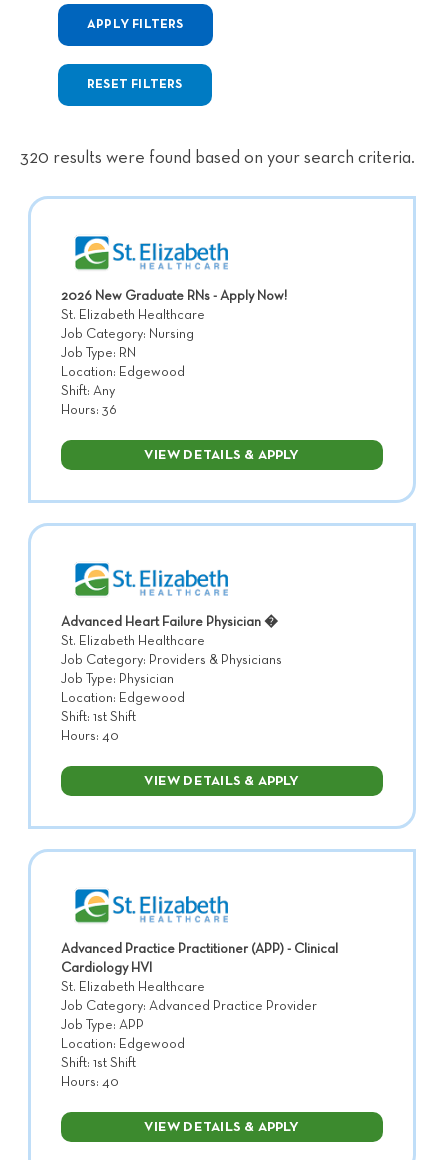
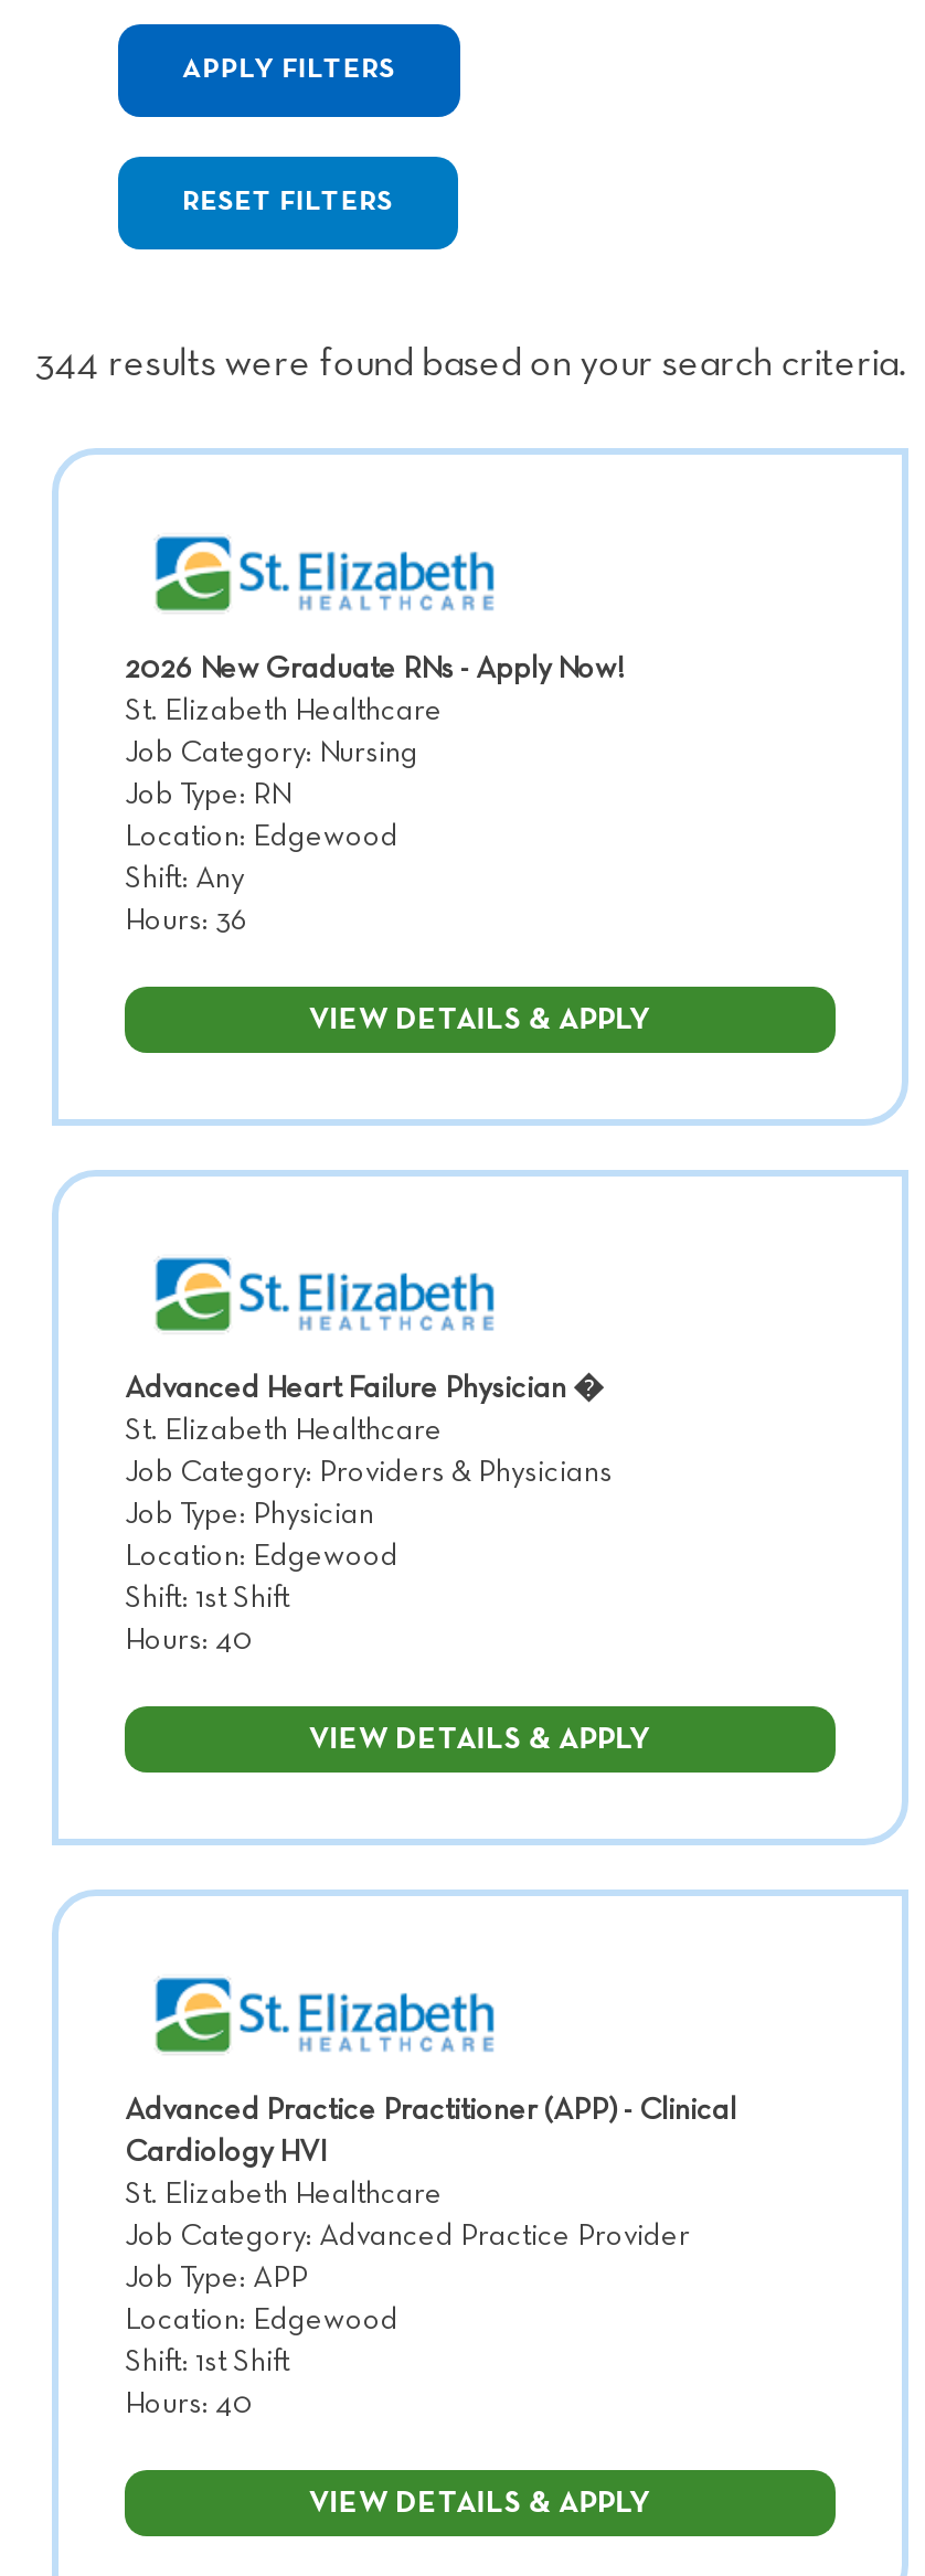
- 320 results were found based on your search criteria.
+ 344 results were found based on your search criteria.
